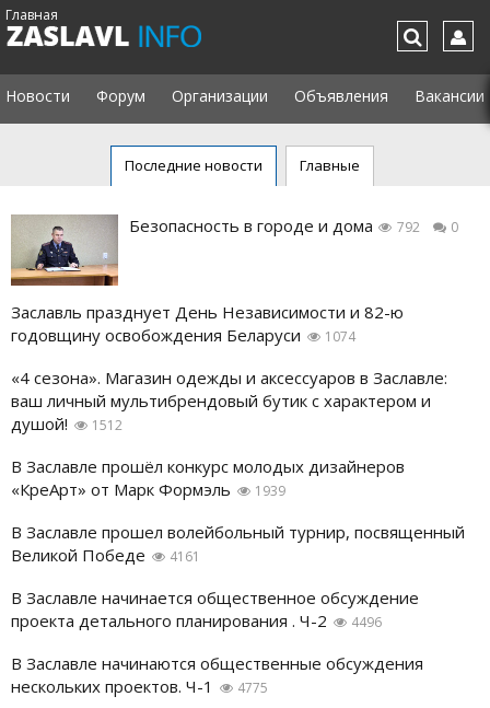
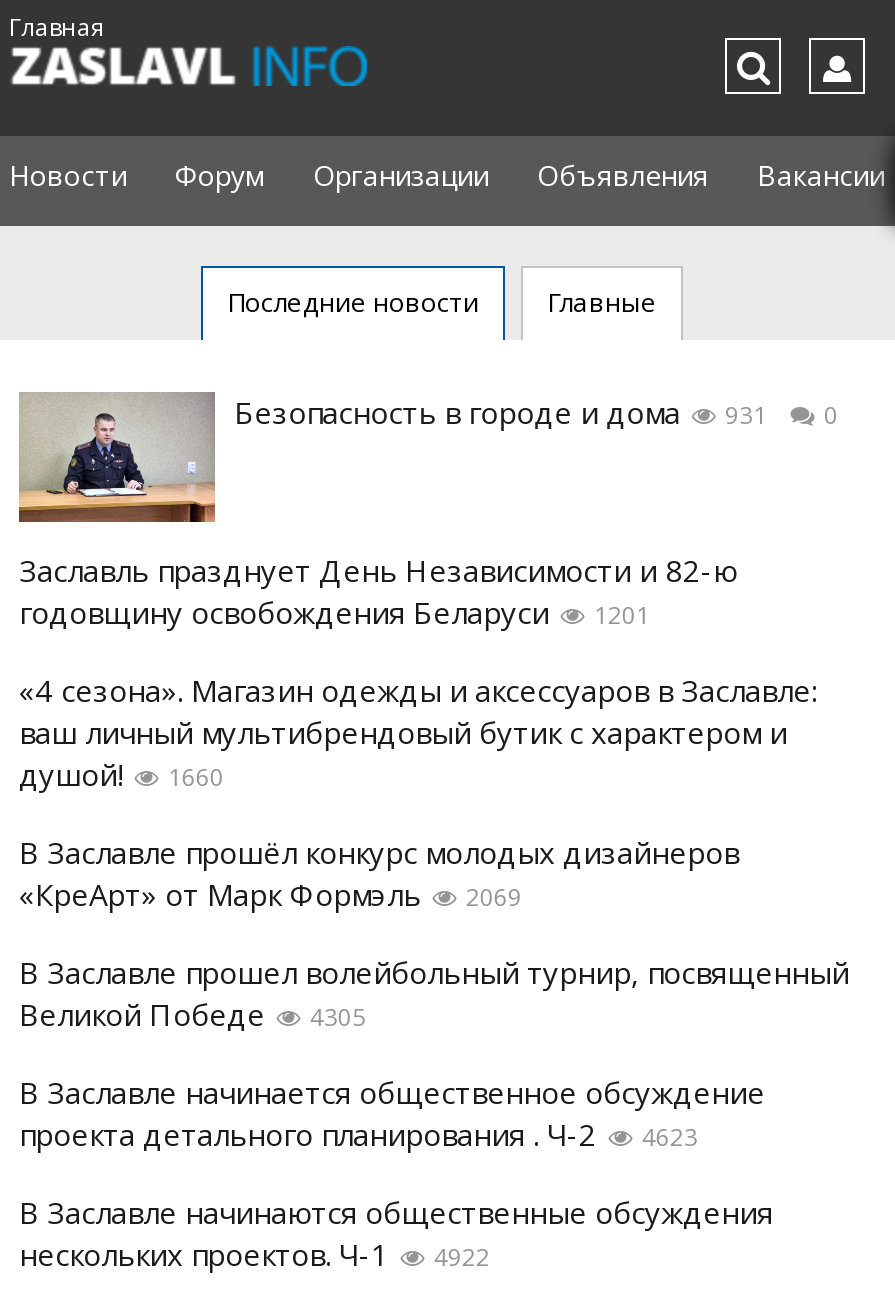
- Безопасность в городе и дома 792 0
+ Безопасность в городе и дома 931 0

- годовщину освобождения Беларуси 1074
+ годовщину освобождения Беларуси 1201

- душой! 1512
+ душой! 1660

- «КреАрт» от Марк Формэль 1939
+ «КреАрт» от Марк Формэль 2069

- Великой Победе 4161
+ Великой Победе 4305

- проекта детального планирования . Ч-2 4496
+ проекта детального планирования . Ч-2 4623

- нескольких проектов. Ч-1 4775
+ нескольких проектов. Ч-1 4922
